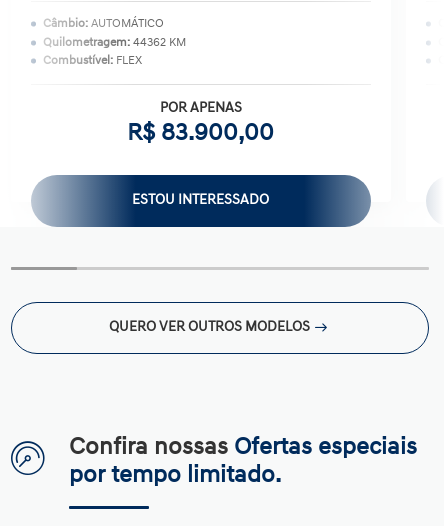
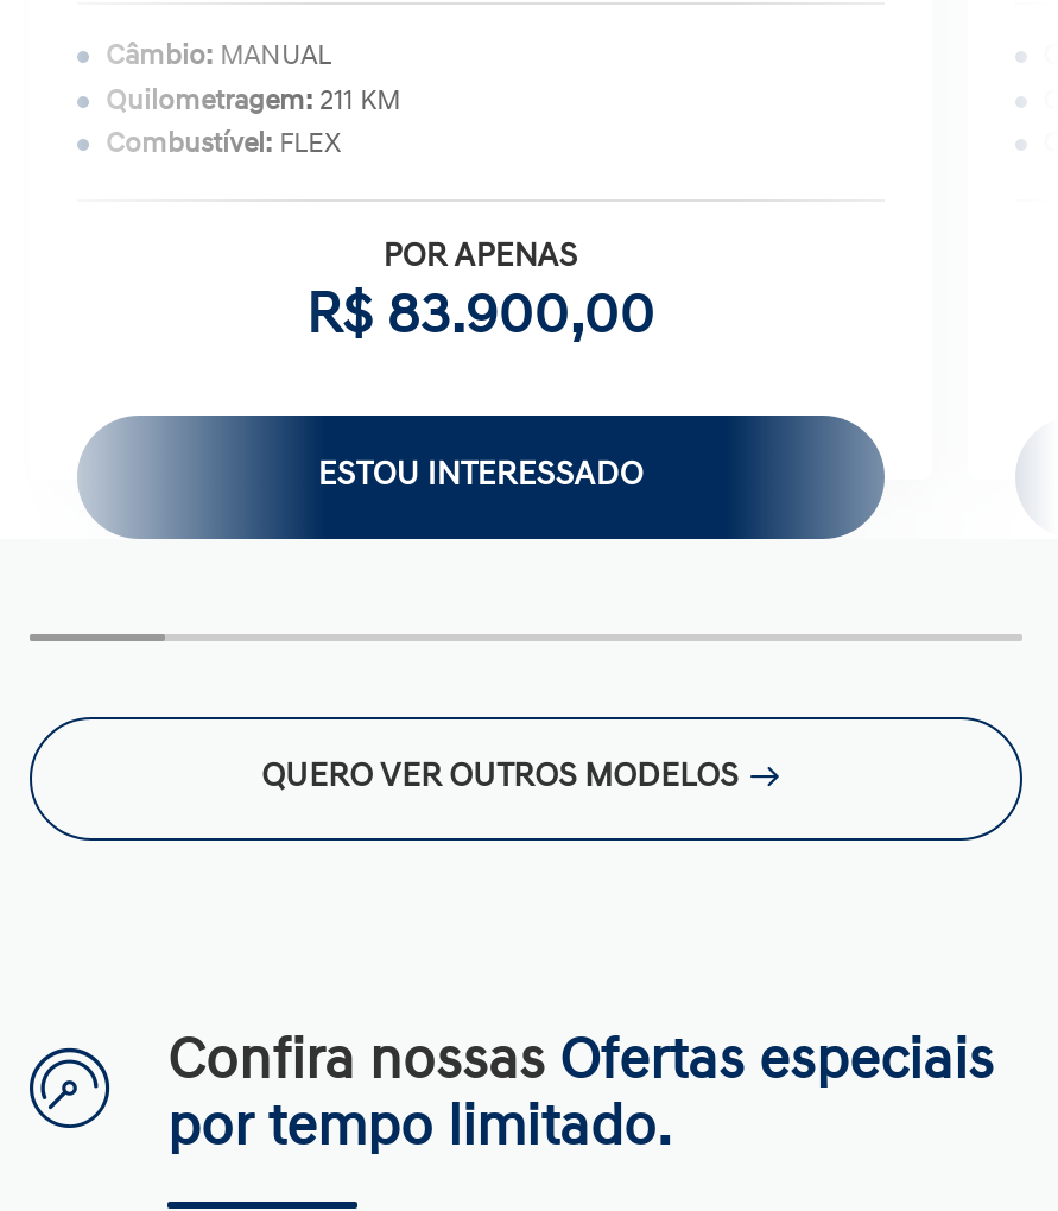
- Câmbio: AUTOMÁTICO
+ Câmbio: MANUAL

- Quilometragem: 44362 KM
+ Quilometragem: 211 KM
